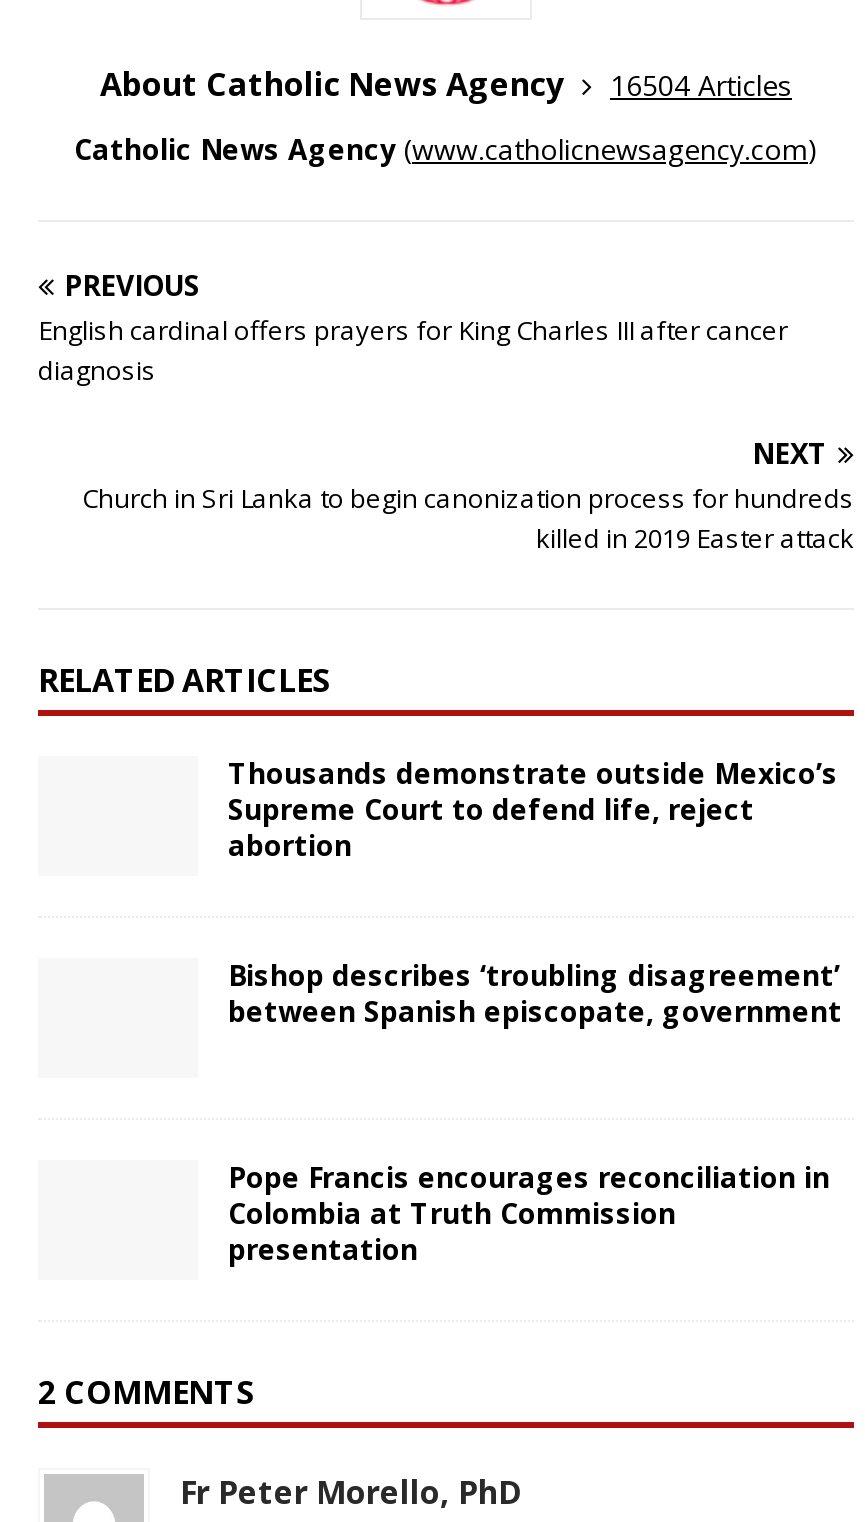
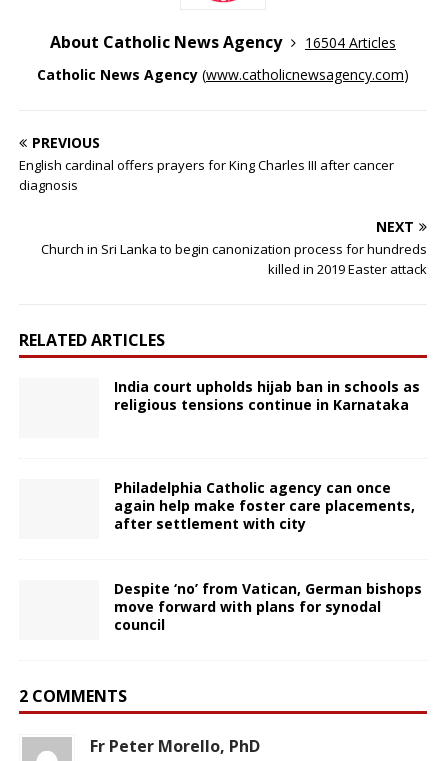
- Thousands demonstrate outside Mexico’s
- Supreme Court to defend life, reject
- abortion
+ India court upholds hijab ban in schools as
+ religious tensions continue in Karnataka

- Bishop describes ‘troubling disagreement’
- between Spanish episcopate, government
+ Philadelphia Catholic agency can once
+ again help make foster care placements,
+ after settlement with city

- Pope Francis encourages reconciliation in
- Colombia at Truth Commission
- presentation
+ Despite ‘no’ from Vatican, German bishops
+ move forward with plans for synodal
+ council
